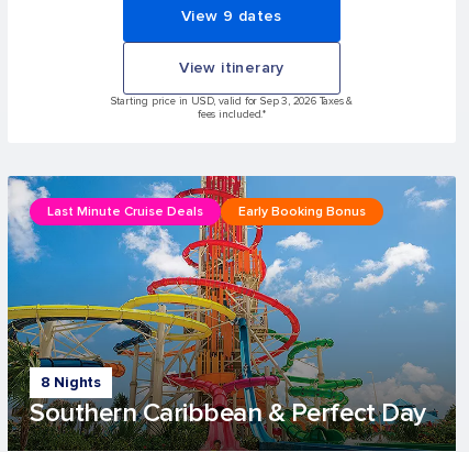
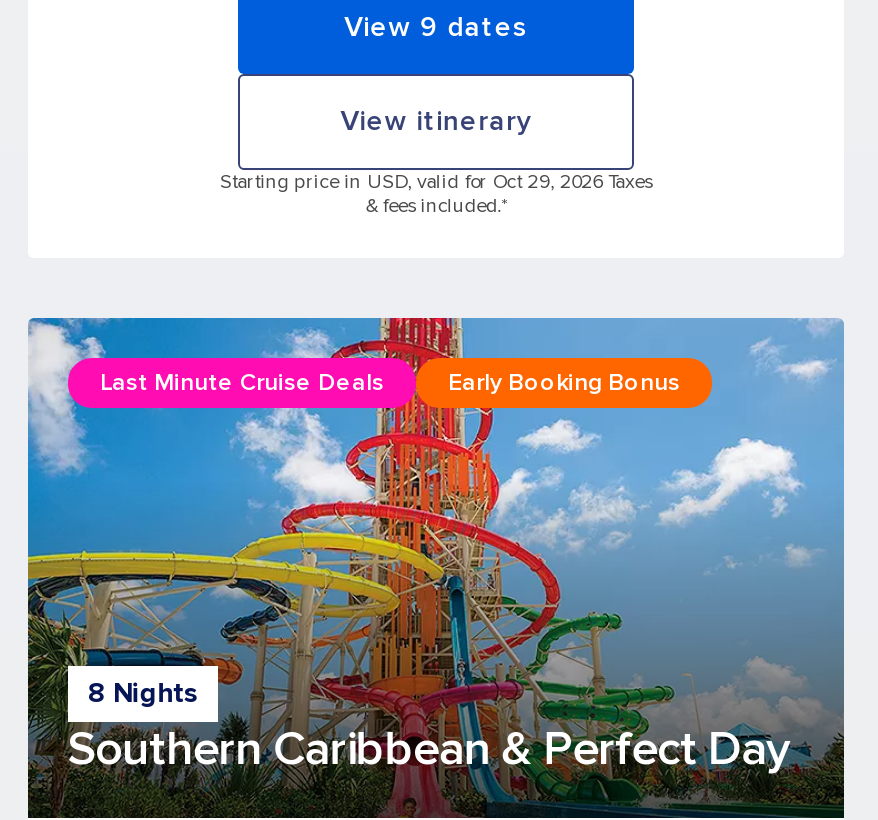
- Starting price in USD, valid for Sep 3, 2026 Taxes &
- fees included.*
+ Starting price in USD, valid for Oct 29, 2026 Taxes
+ & fees included.*
